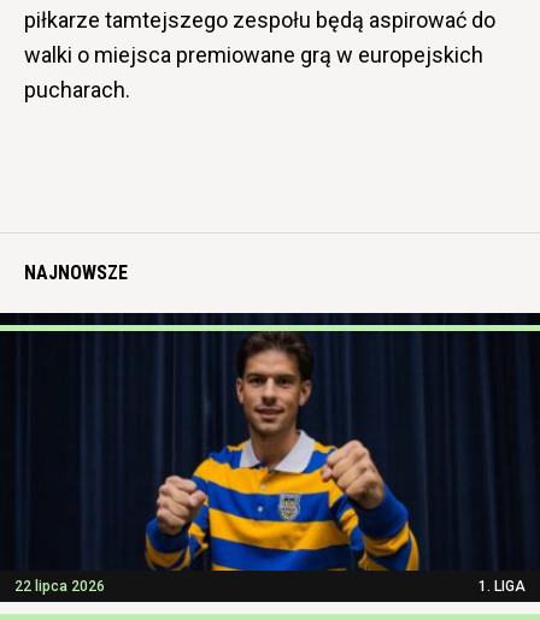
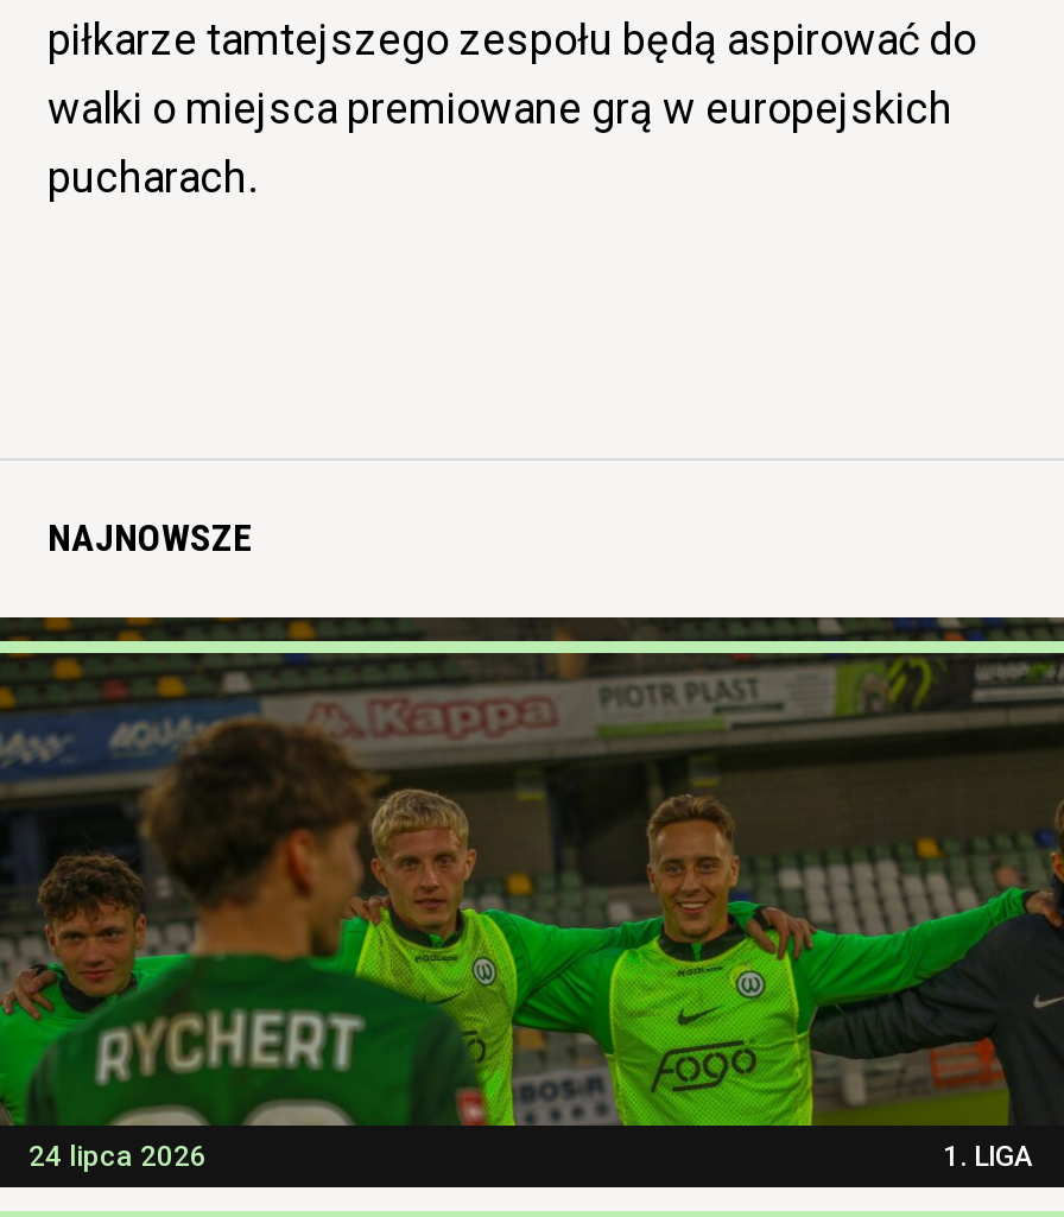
- [image]
- 22 lipca 2026
+ [image]
+ 24 lipca 2026
